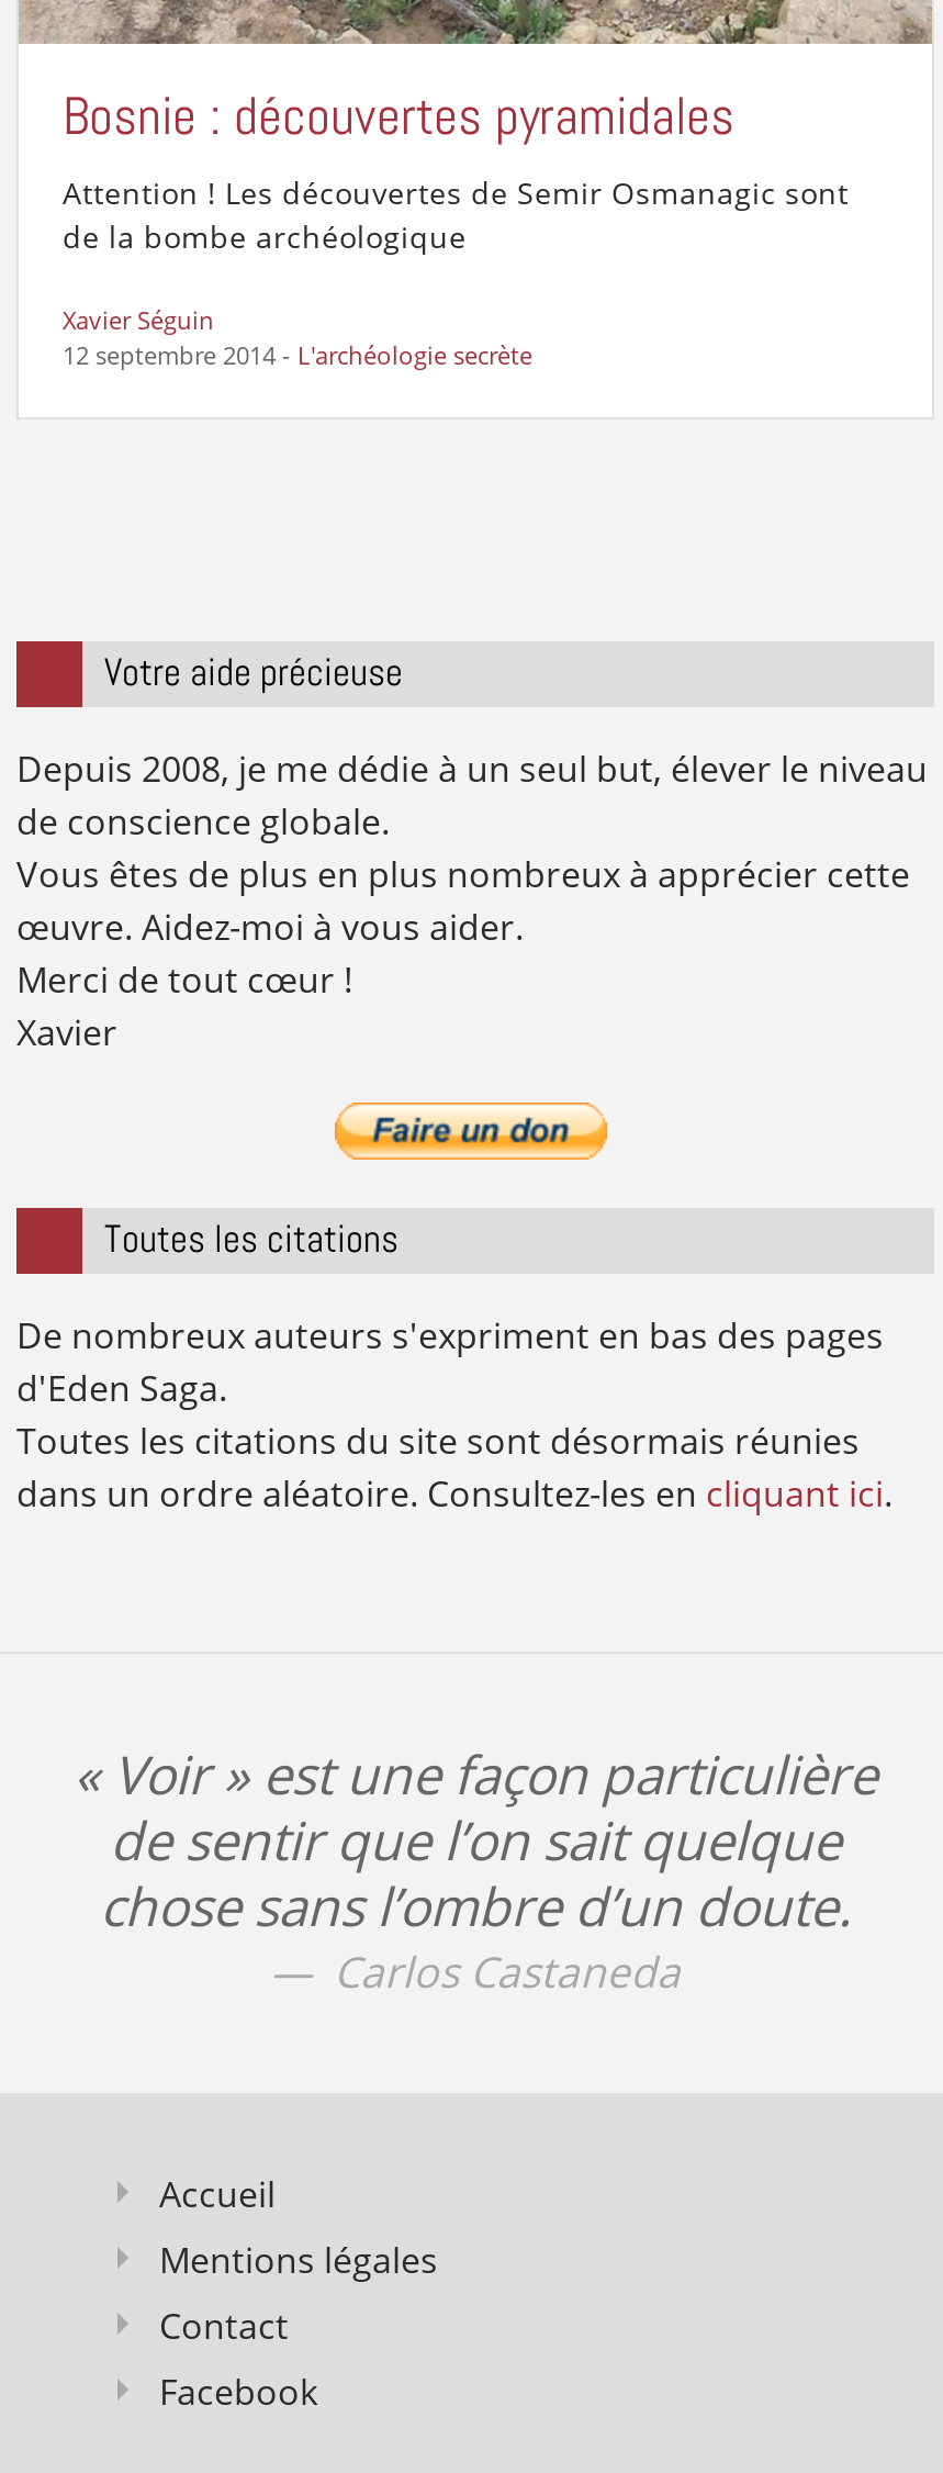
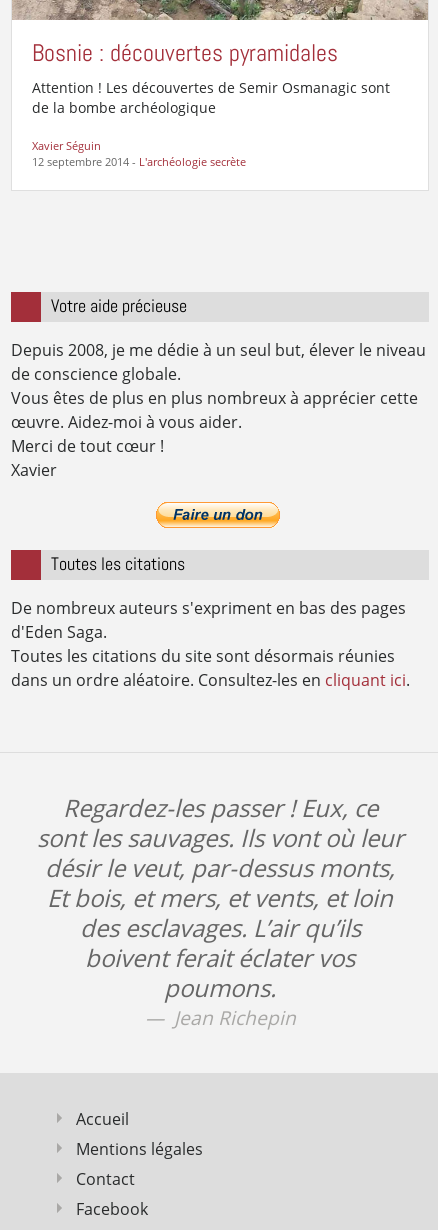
- « Voir » est une façon particulière
- de sentir que l’on sait quelque
- chose sans l’ombre d’un doute.
- Carlos Castaneda
+ Regardez-les passer ! Eux, ce
+ sont les sauvages. Ils vont où leur
+ désir le veut, par-dessus monts,
+ Et bois, et mers, et vents, et loin
+ des esclavages. L’air qu’ils
+ boivent ferait éclater vos
+ poumons.
+ Jean Richepin
